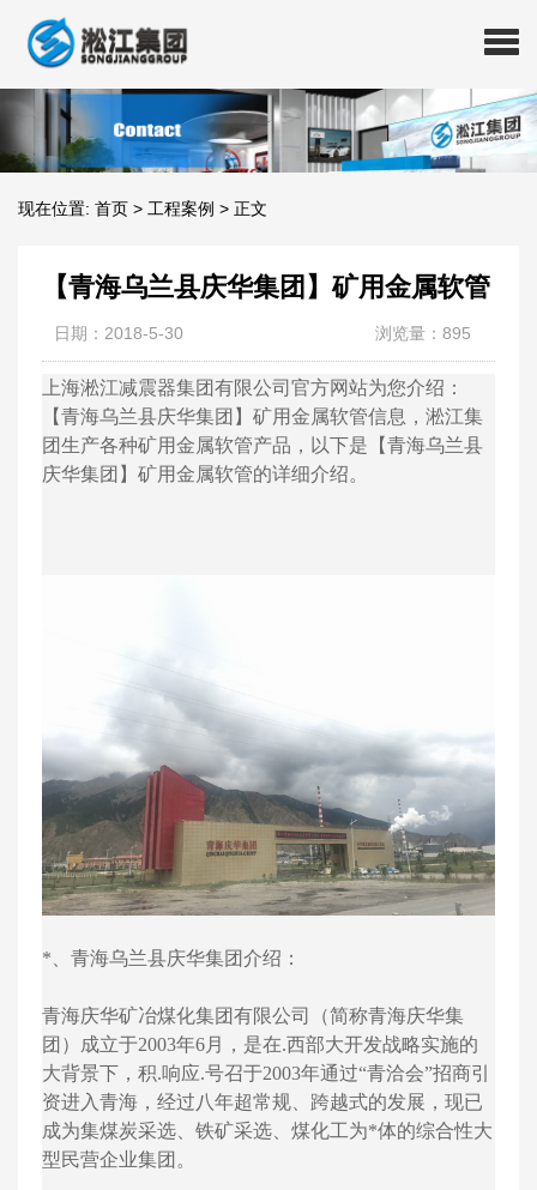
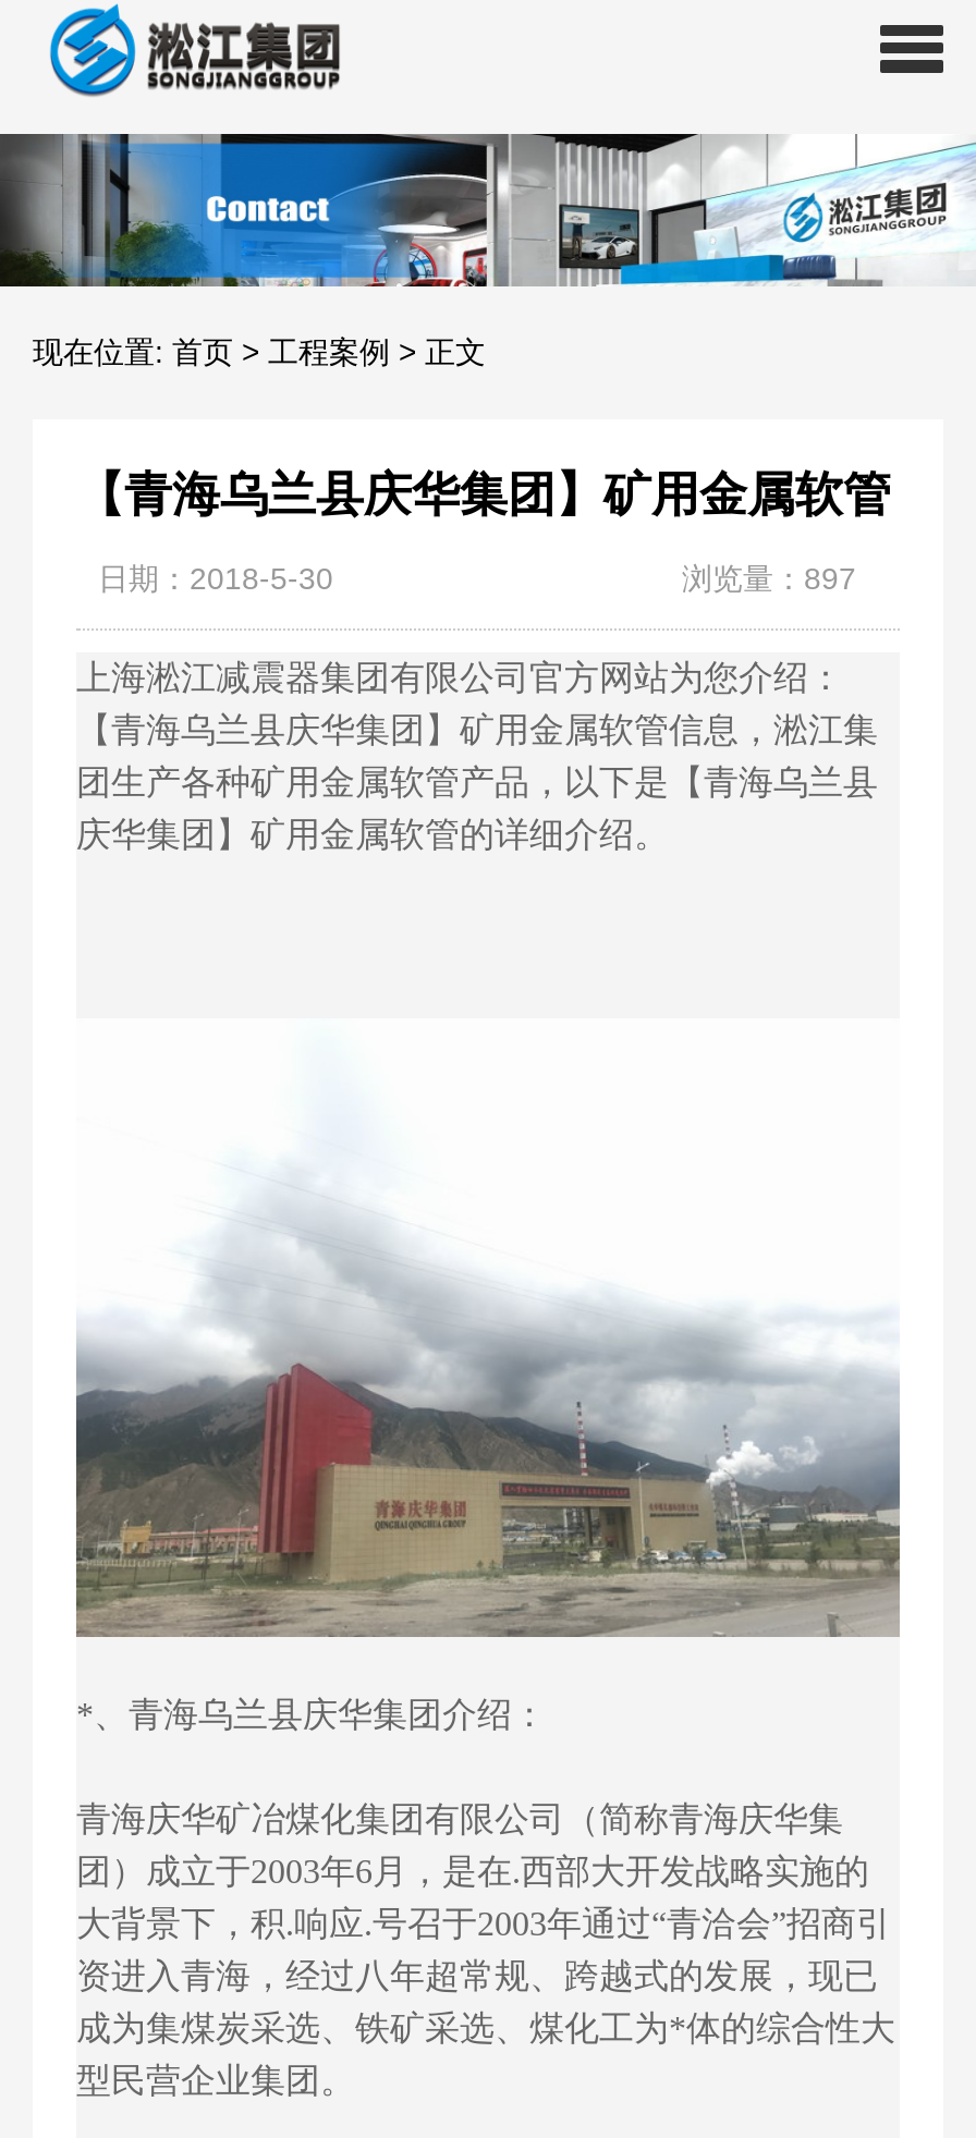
- 浏览量：895
+ 浏览量：897
